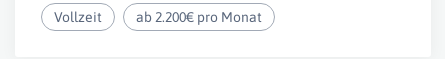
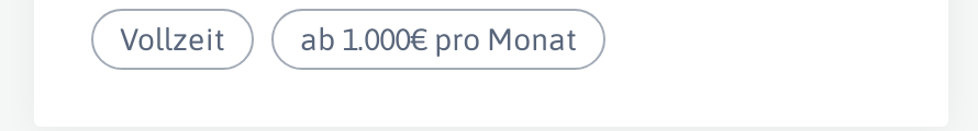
- ab 2.200€ pro Monat
+ ab 1.000€ pro Monat
